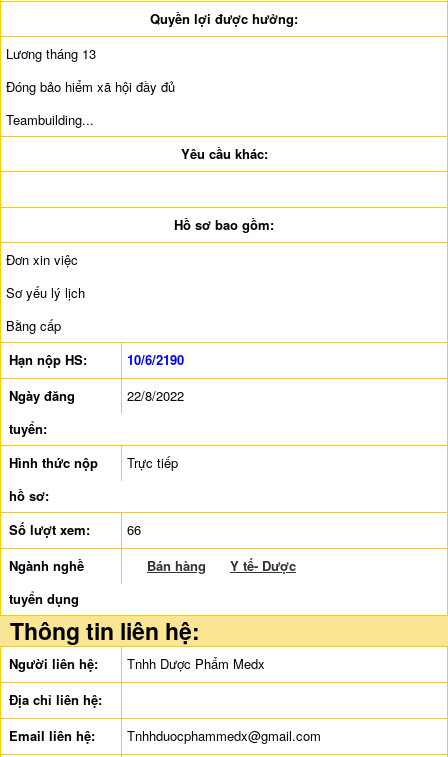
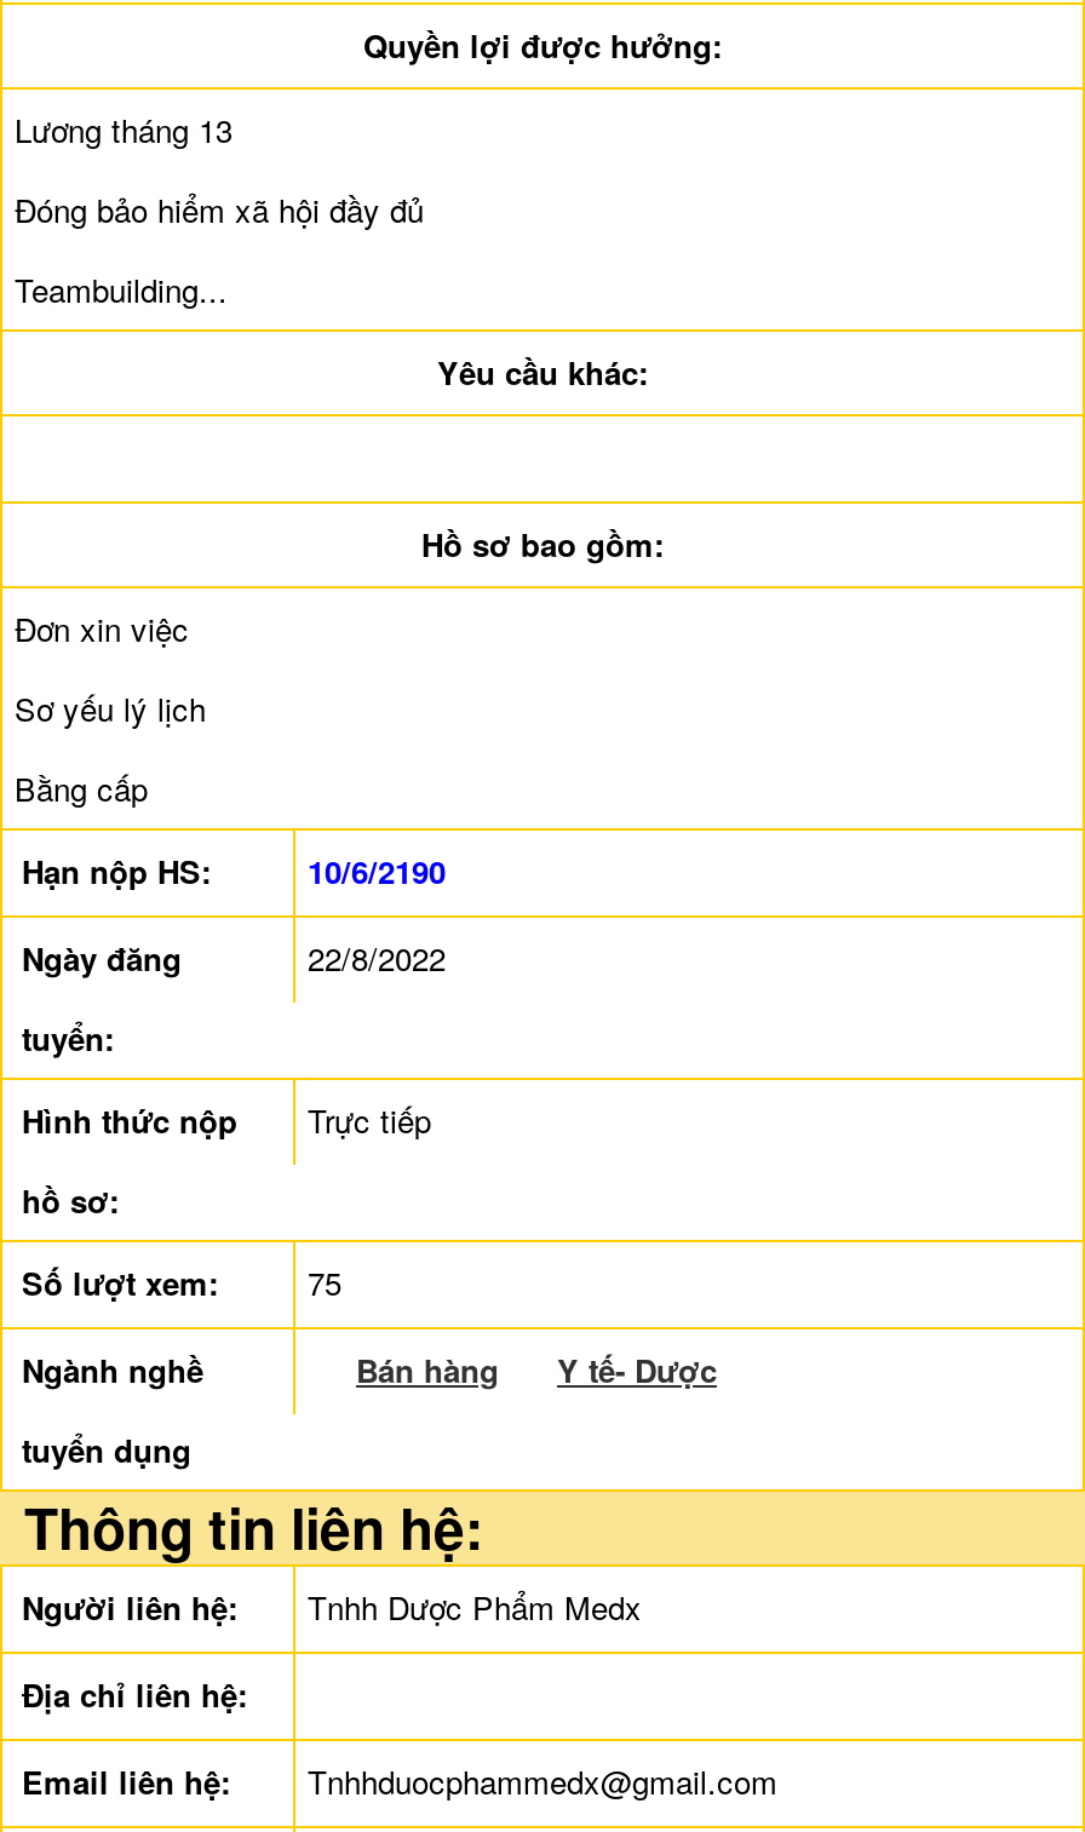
- Số lượt xem: 66
+ Số lượt xem: 75
